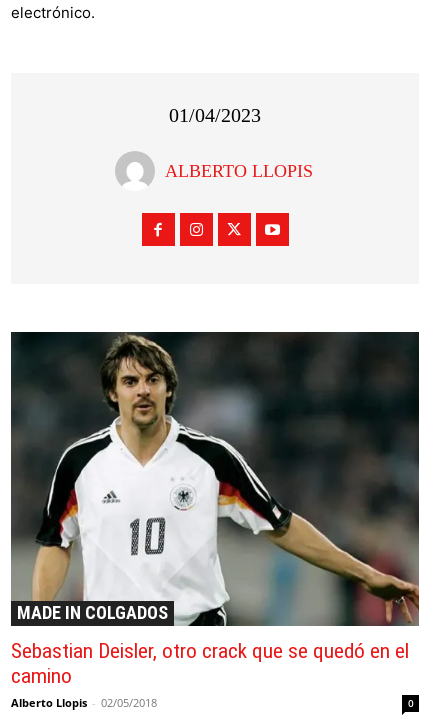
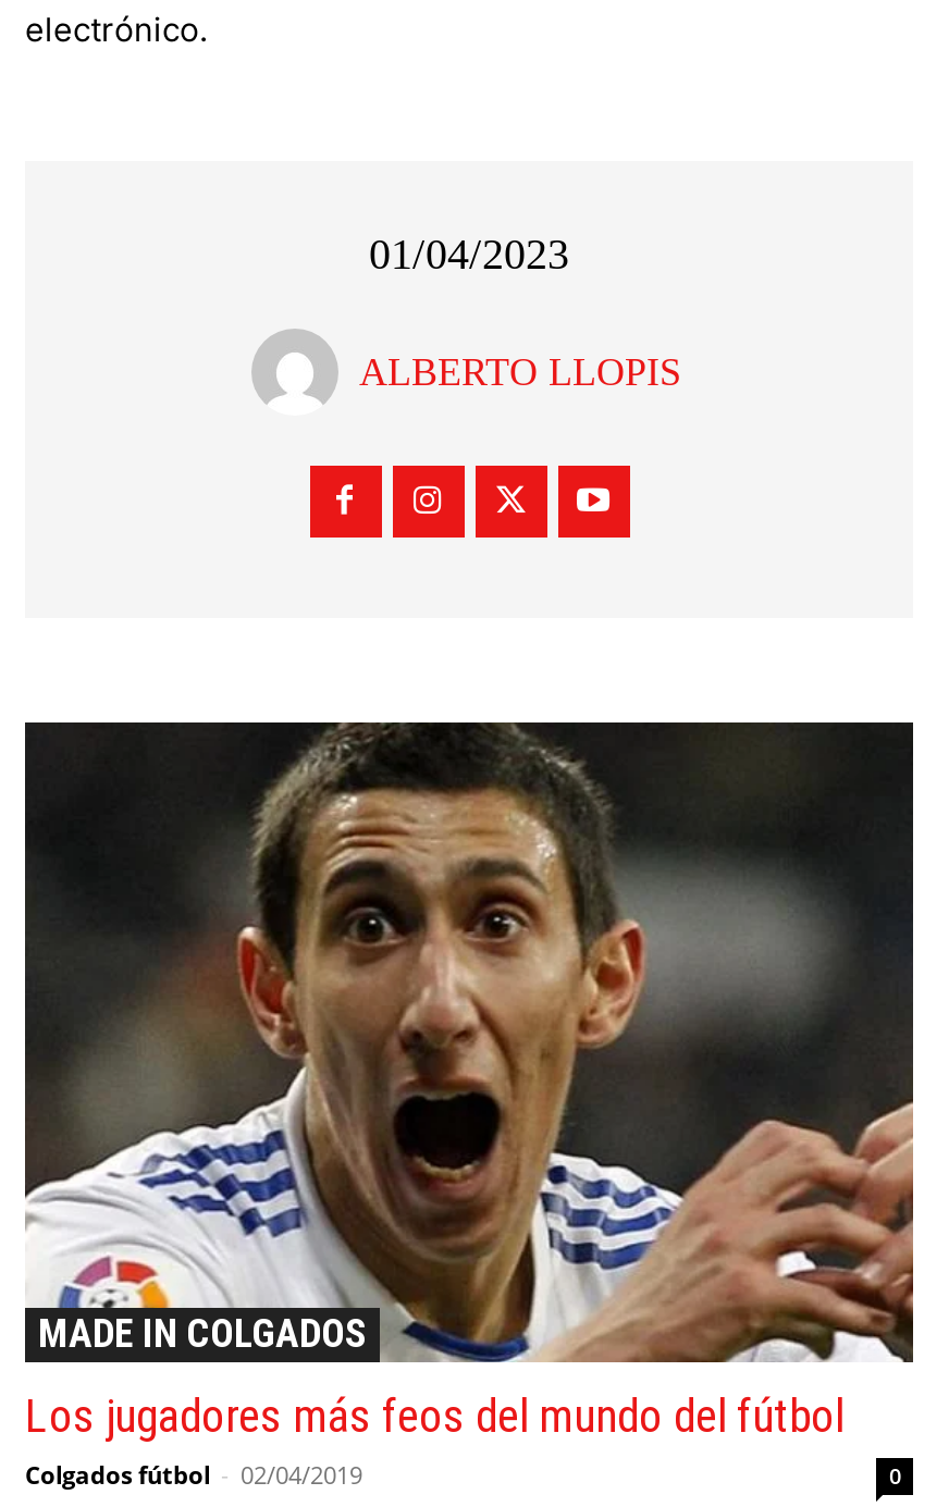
- [image]
- Sebastian Deisler, otro crack que se quedó en el
- camino
- Alberto Llopis - 02/05/2018
+ [image]
+ Los jugadores más feos del mundo del fútbol
+ Colgados fútbol - 02/04/2019
